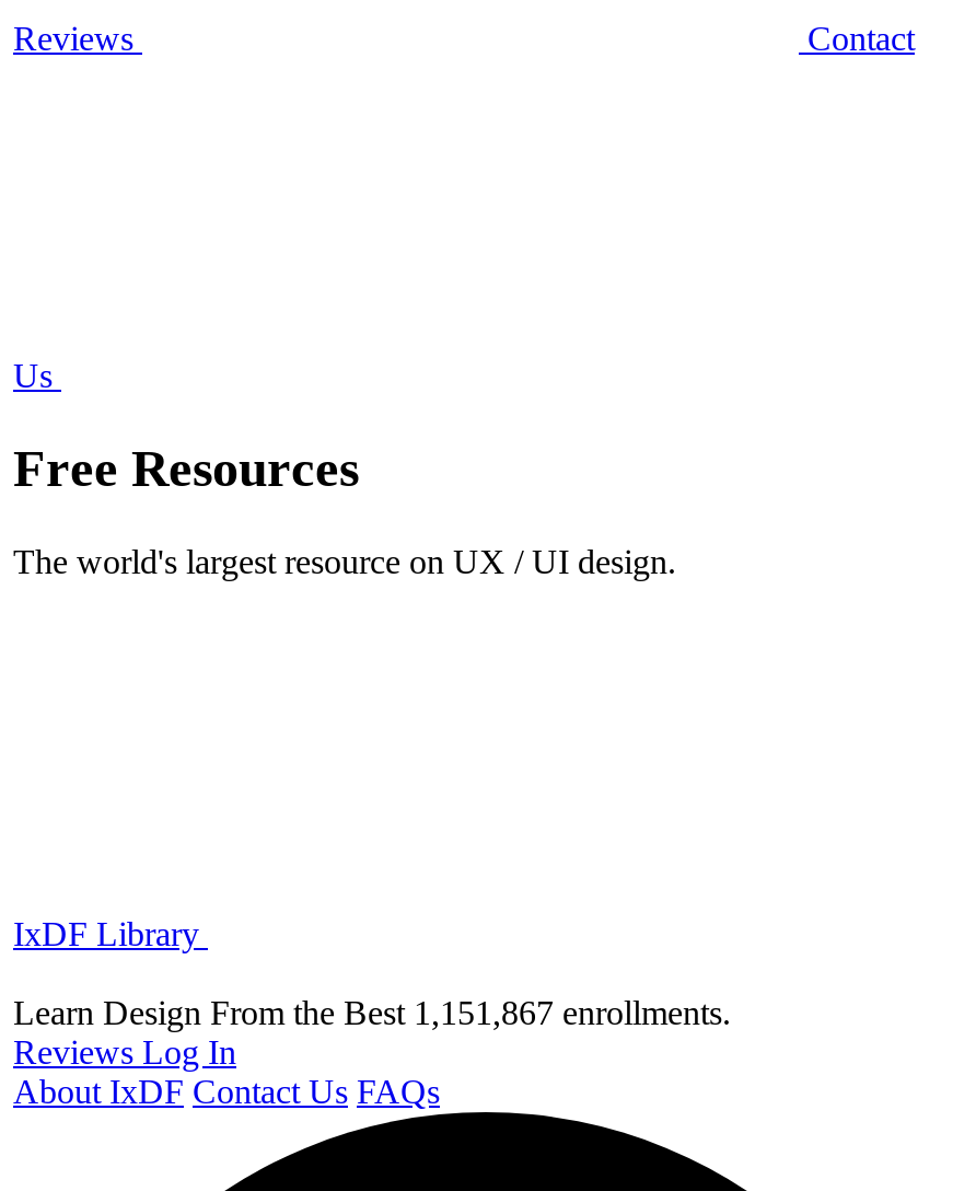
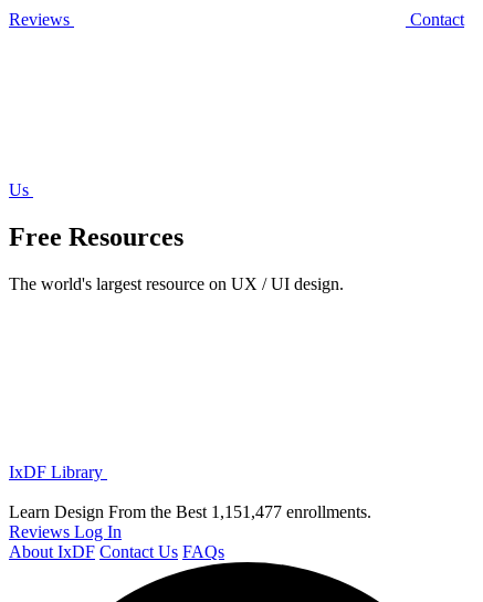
- Learn Design From the Best 1,151,867 enrollments.
+ Learn Design From the Best 1,151,477 enrollments.
